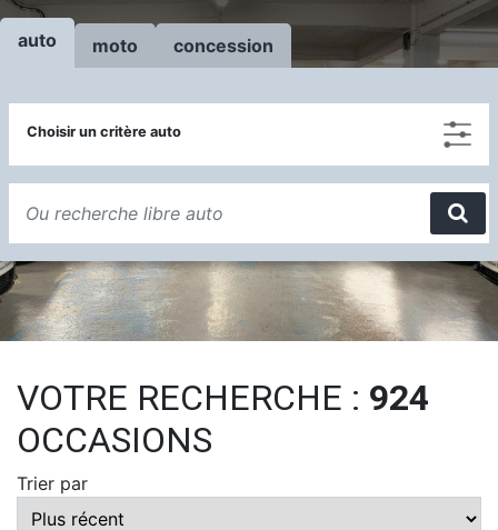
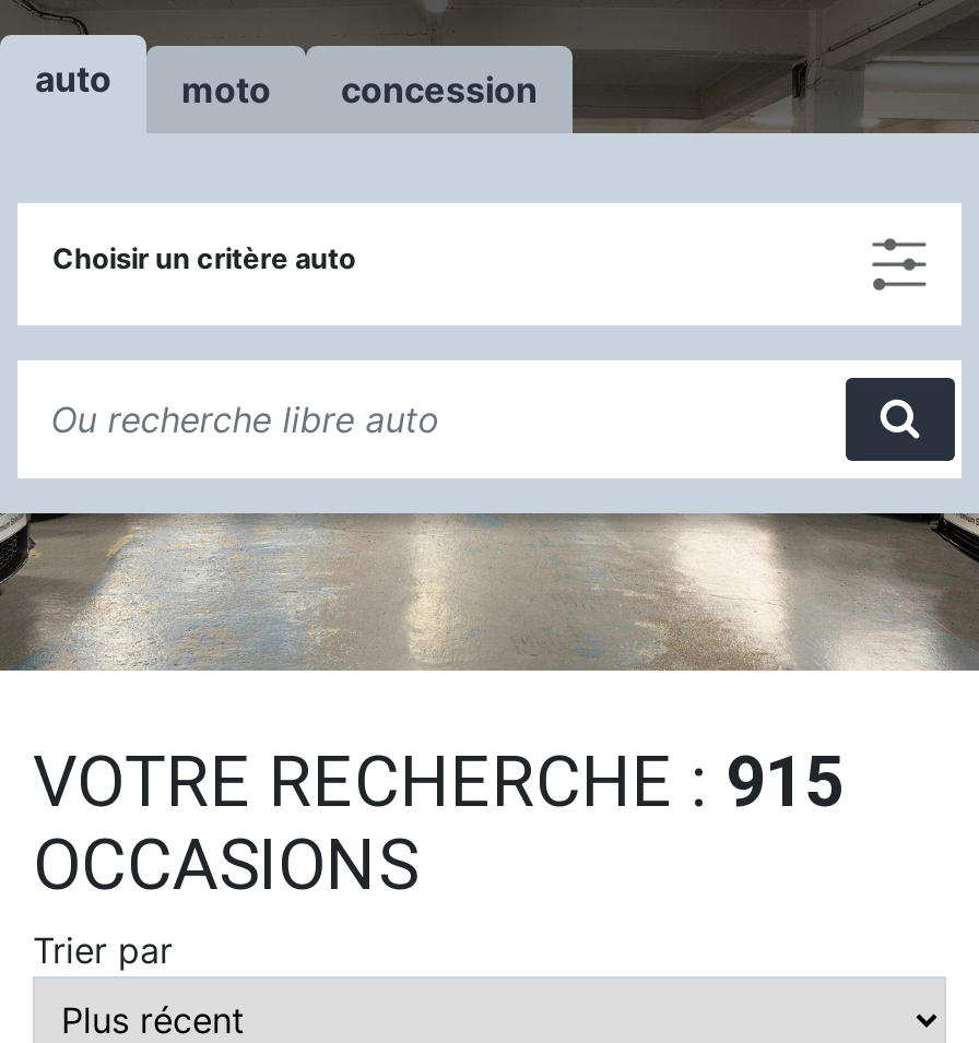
- VOTRE RECHERCHE : 924
+ VOTRE RECHERCHE : 915
